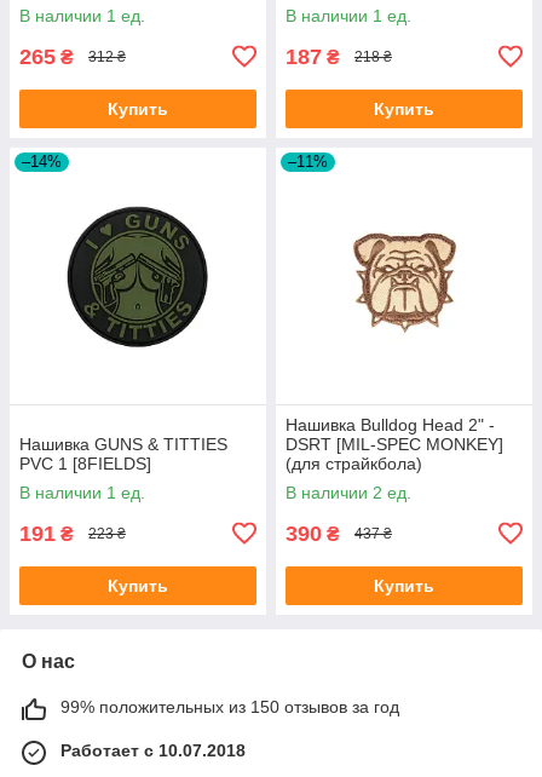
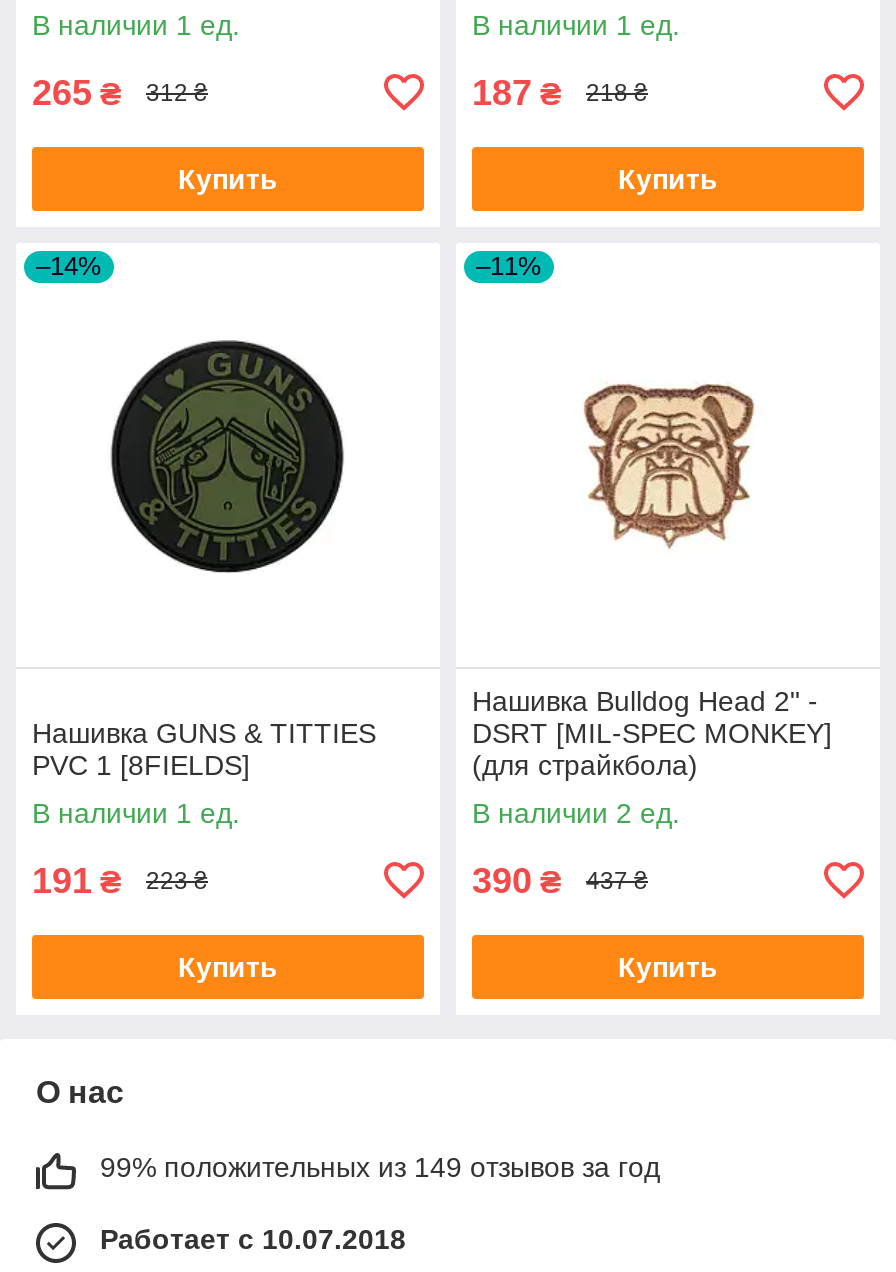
- 99% положительных из 150 отзывов за год
+ 99% положительных из 149 отзывов за год
